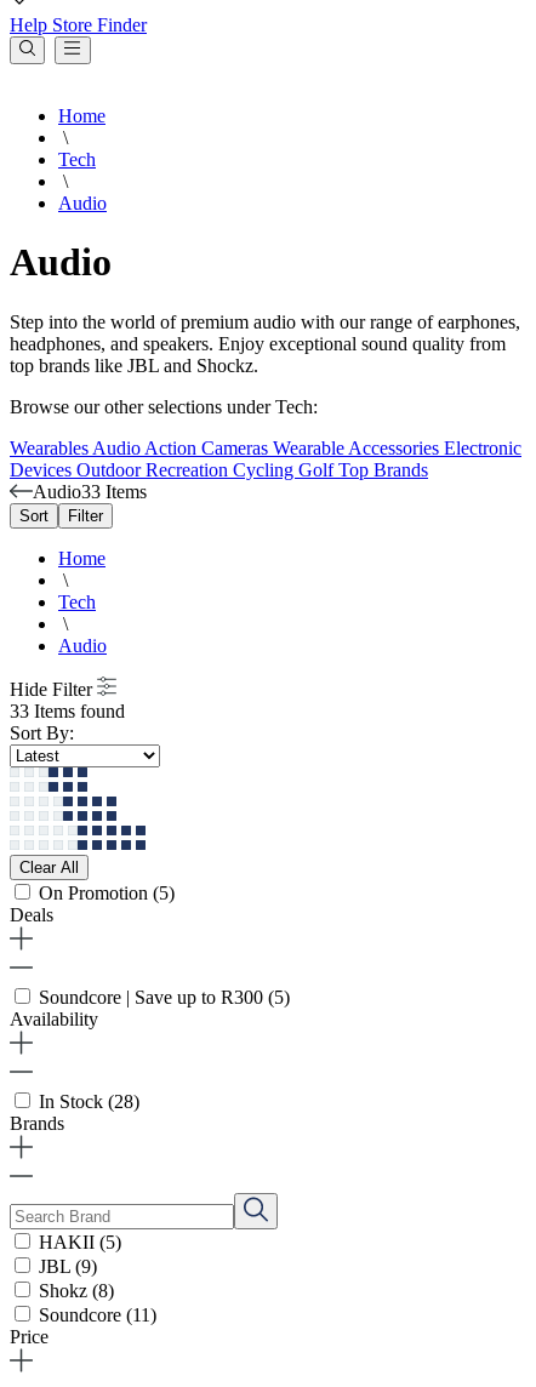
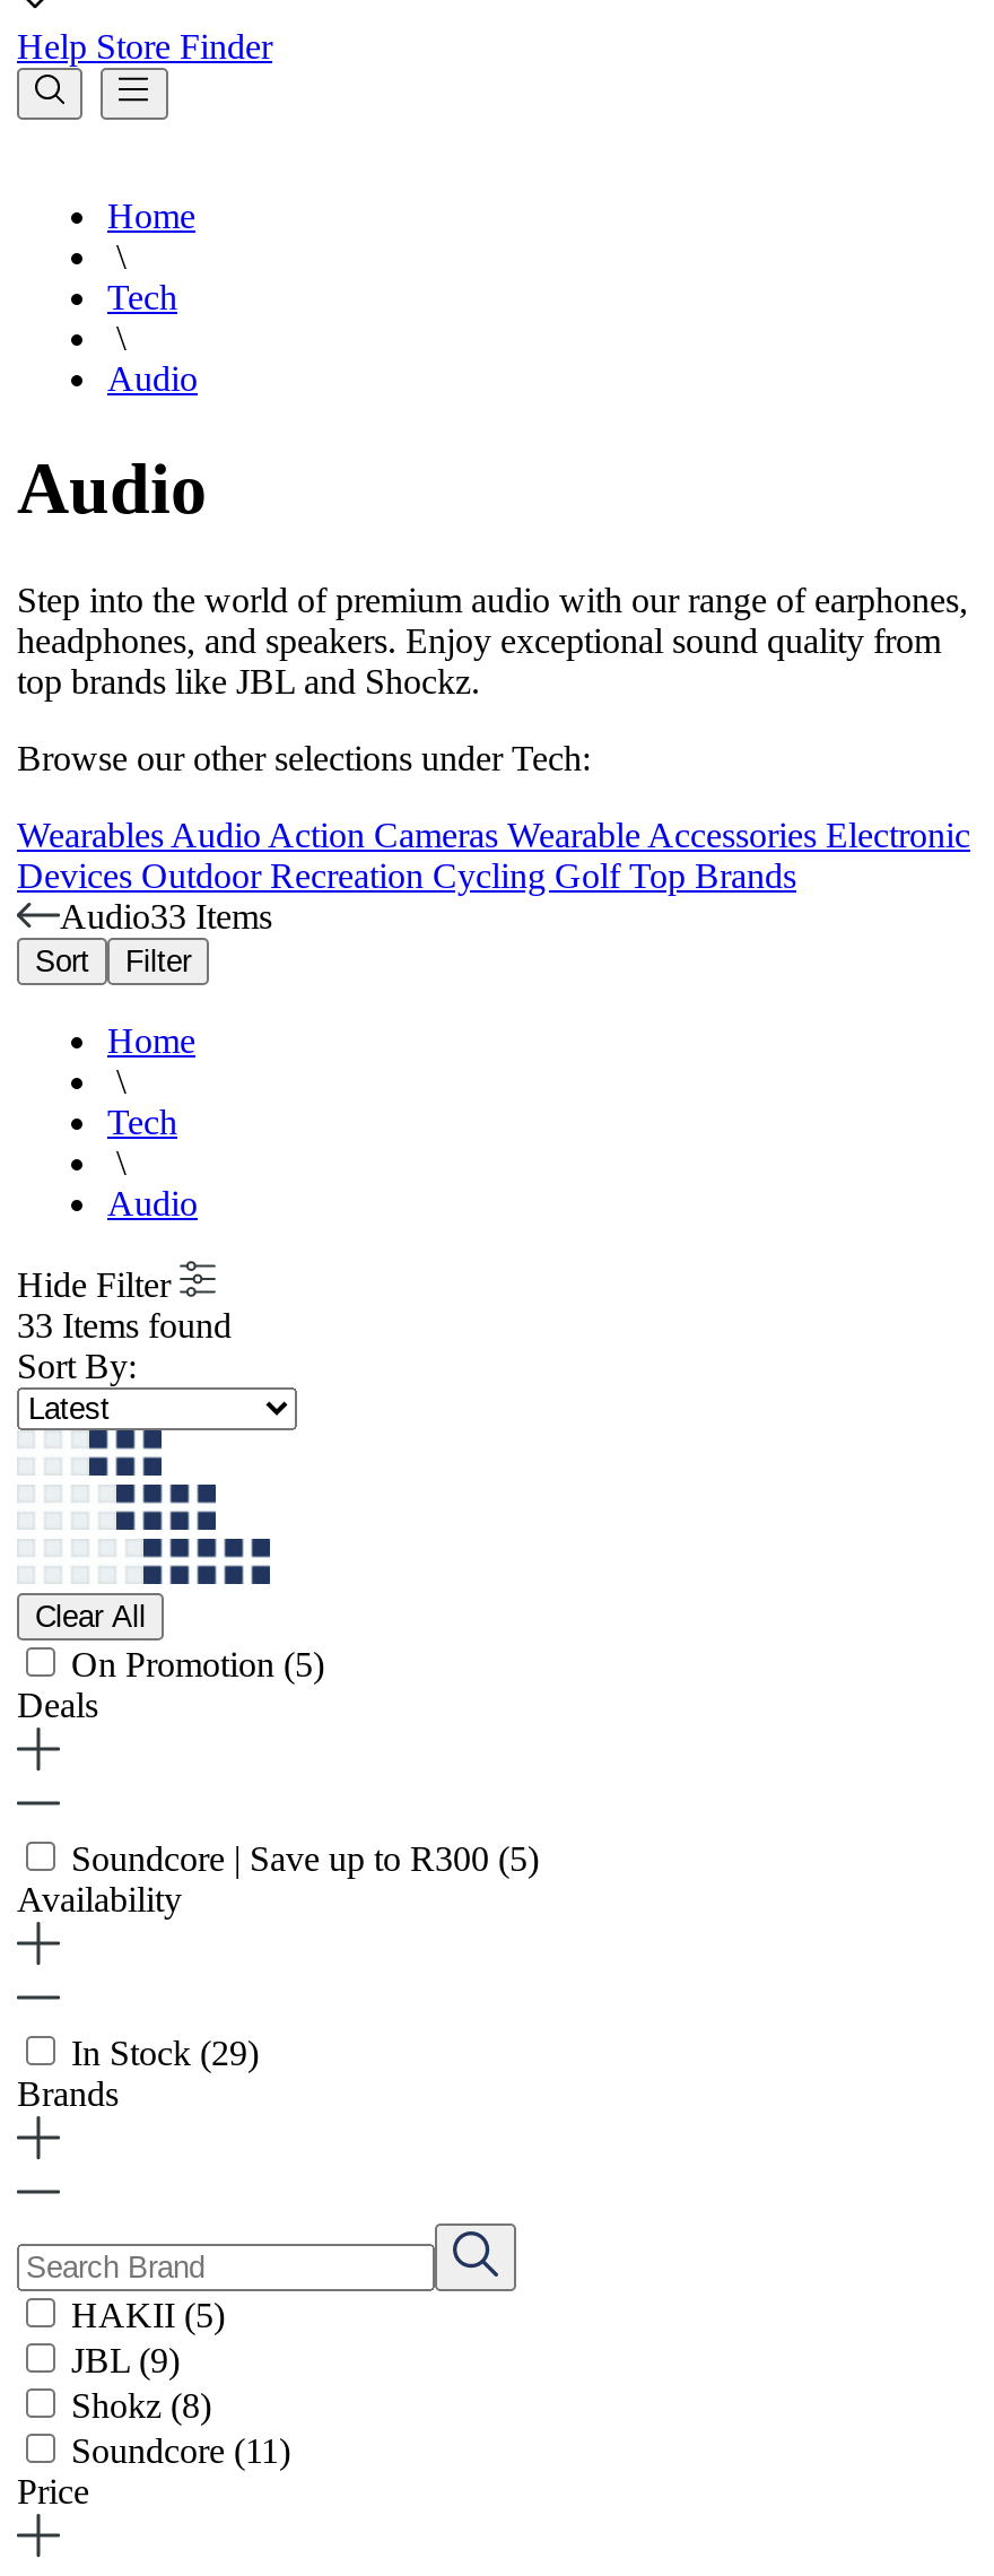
- In Stock (28)
+ In Stock (29)
